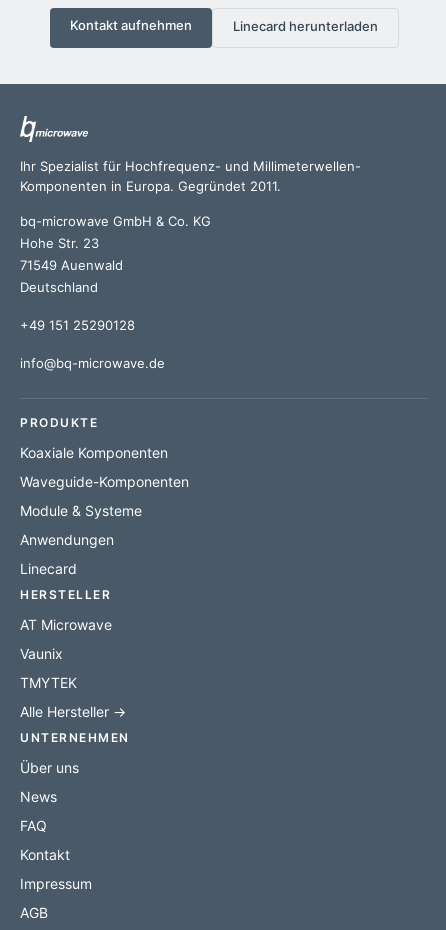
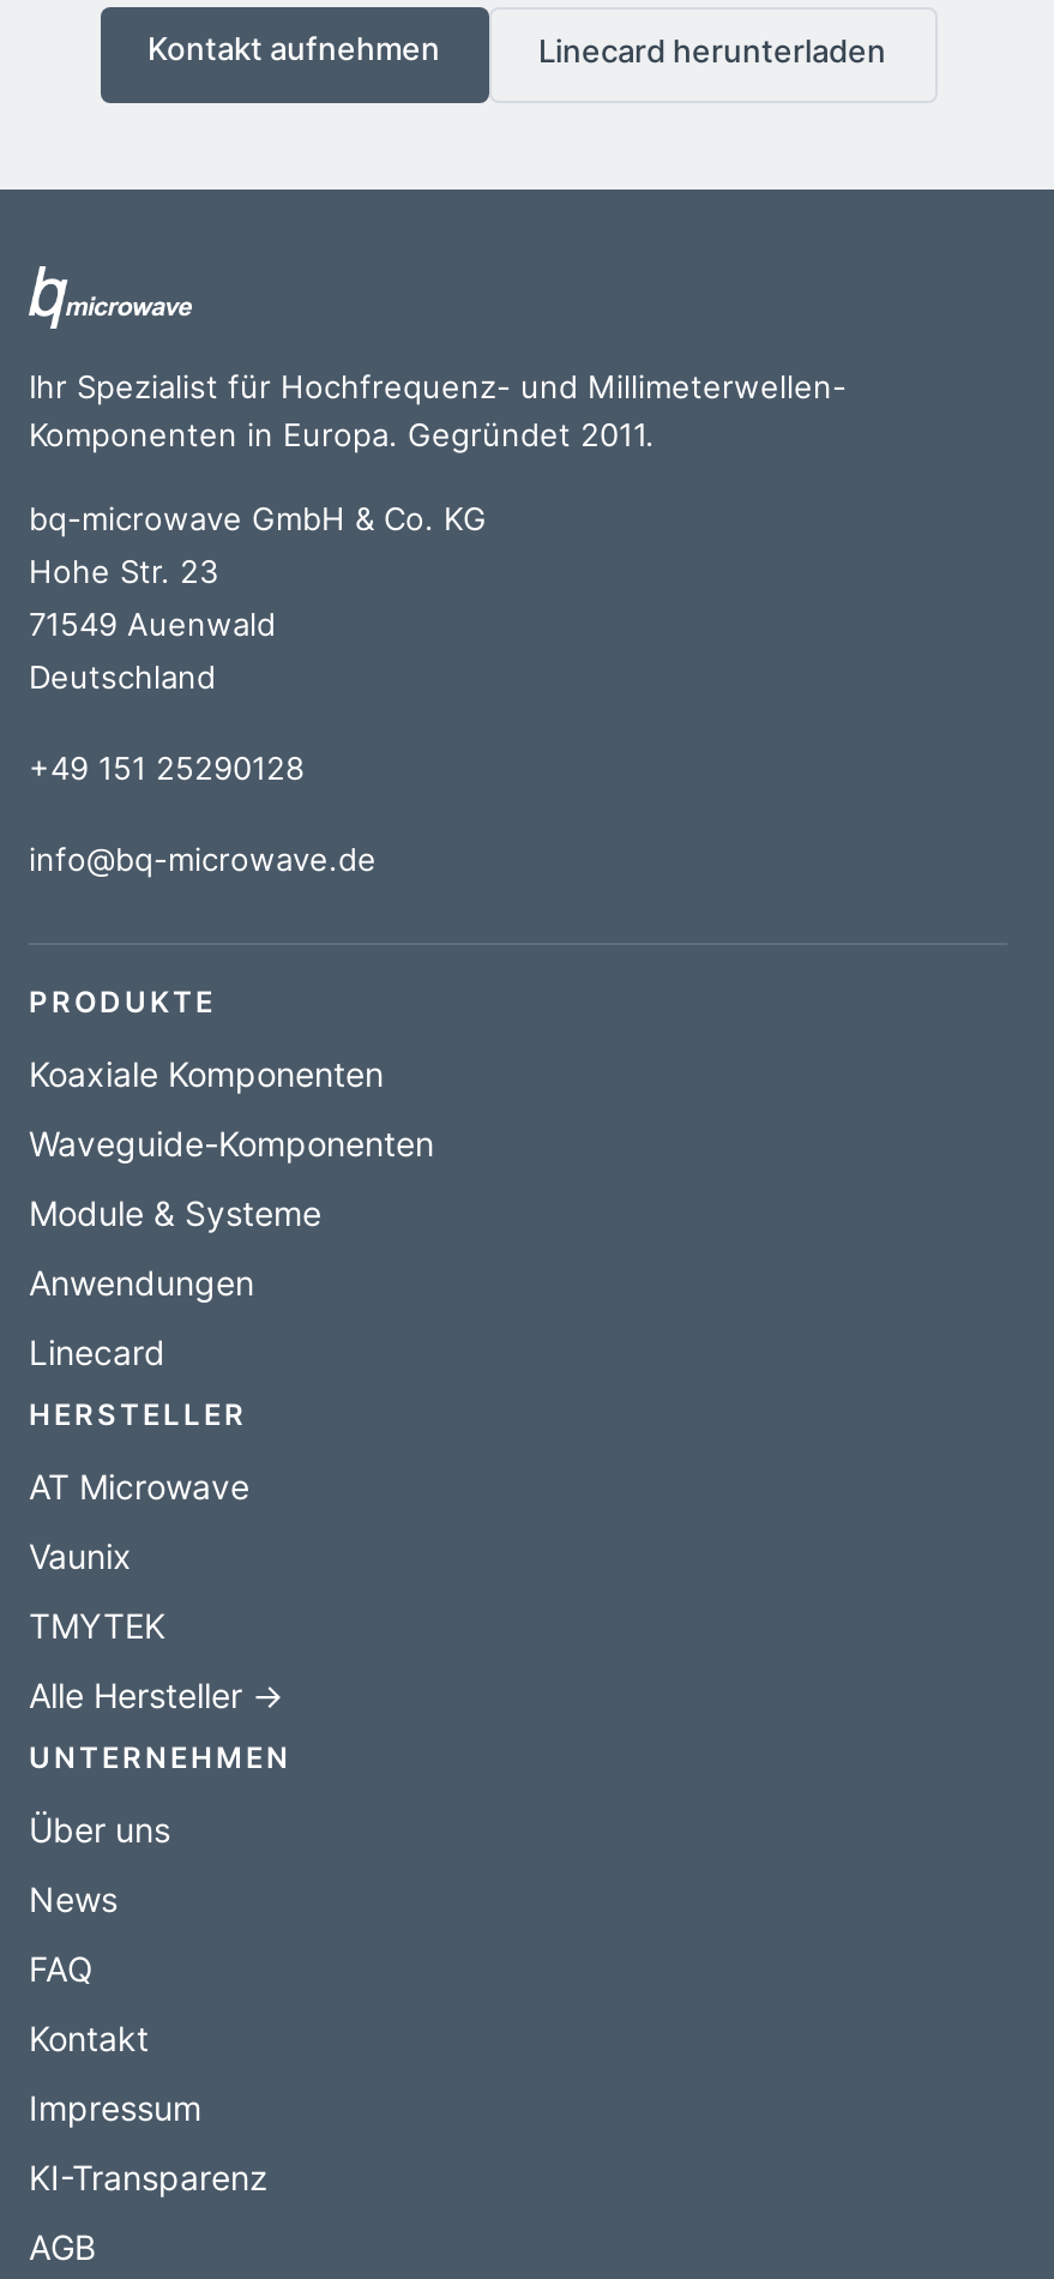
+ KI-Transparenz
